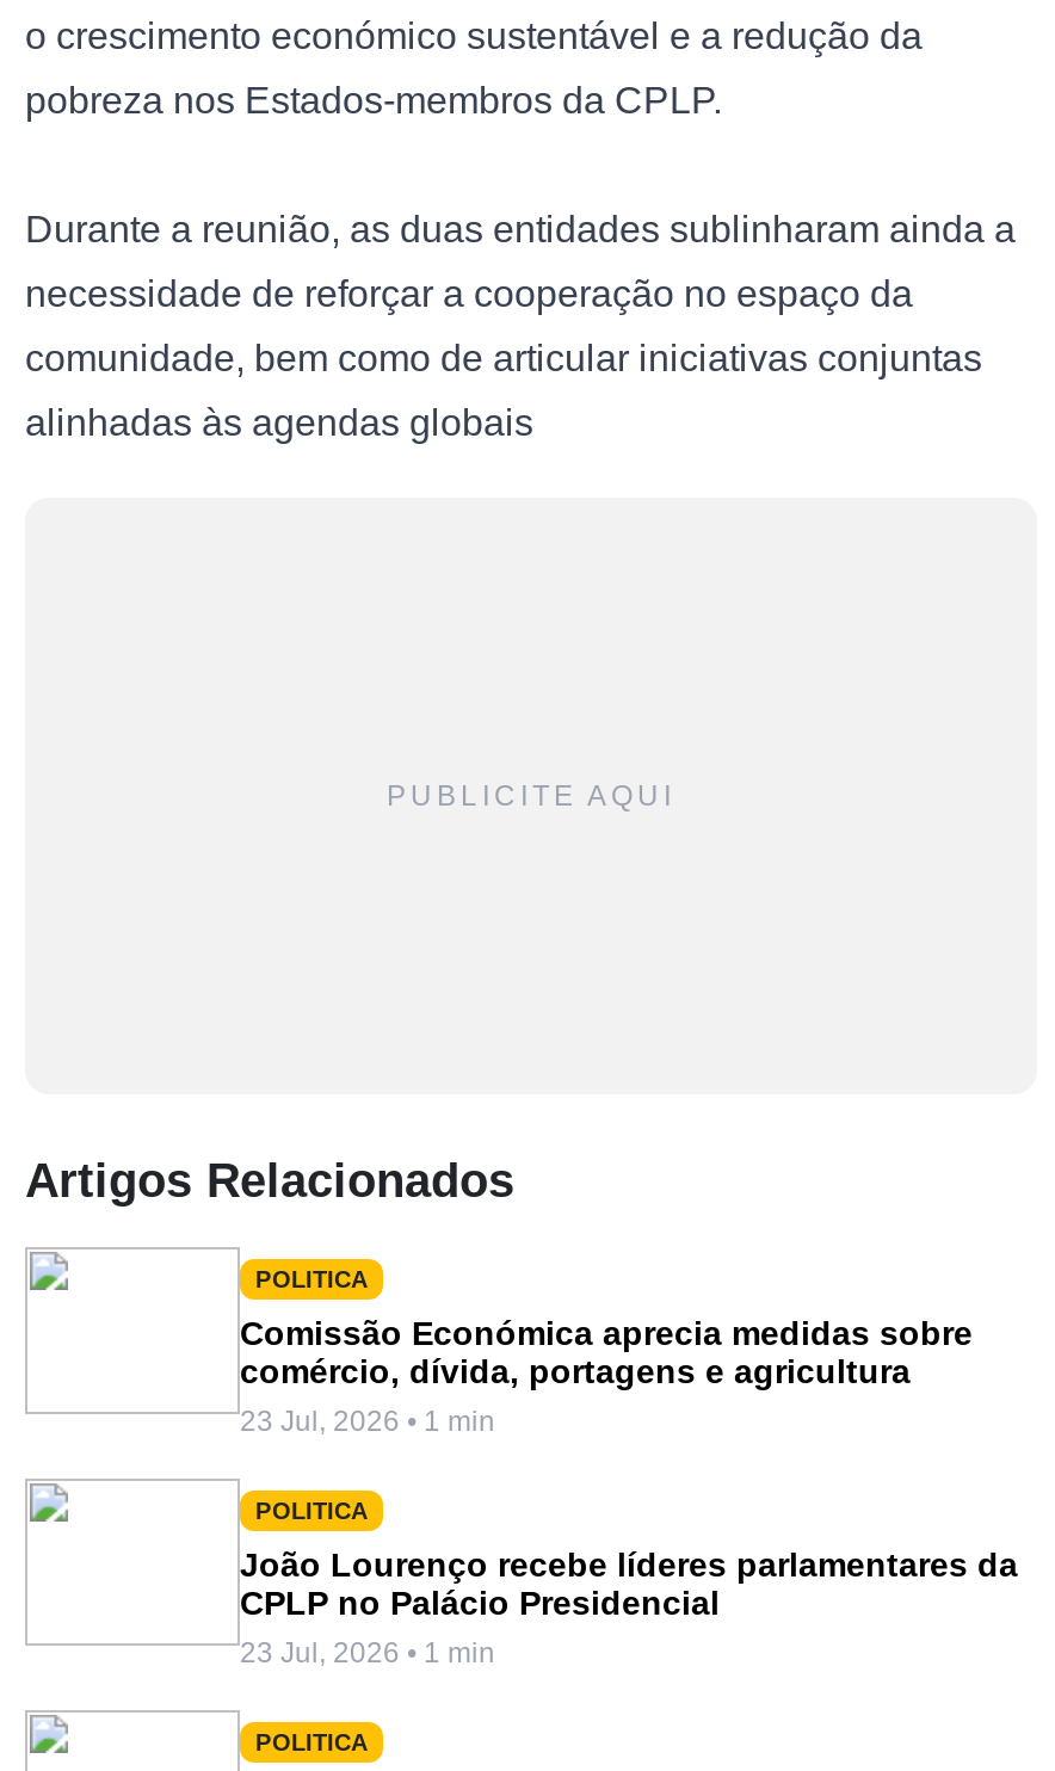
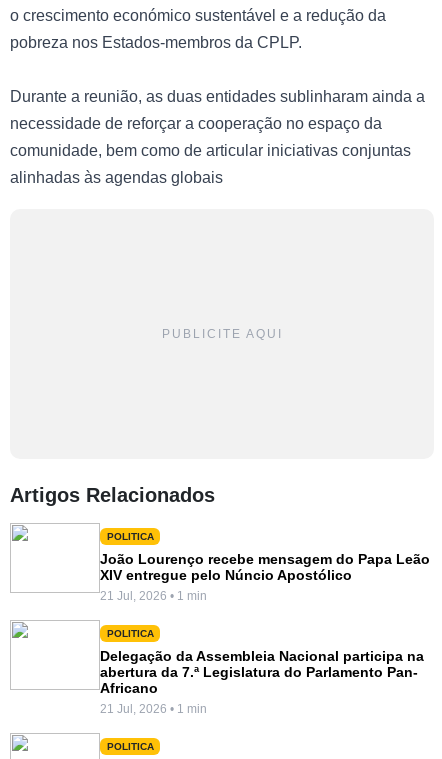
- Comissão Económica aprecia medidas sobre
- comércio, dívida, portagens e agricultura
- 23 Jul, 2026 • 1 min
+ João Lourenço recebe mensagem do Papa Leão
+ XIV entregue pelo Núncio Apostólico
+ 21 Jul, 2026 • 1 min

- João Lourenço recebe líderes parlamentares da
- CPLP no Palácio Presidencial
- 23 Jul, 2026 • 1 min
+ Delegação da Assembleia Nacional participa na
+ abertura da 7.ª Legislatura do Parlamento Pan-
+ Africano
+ 21 Jul, 2026 • 1 min
